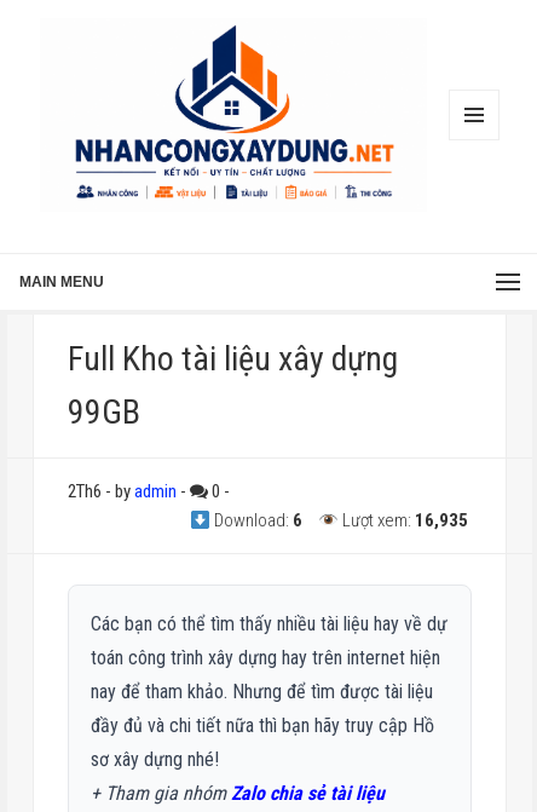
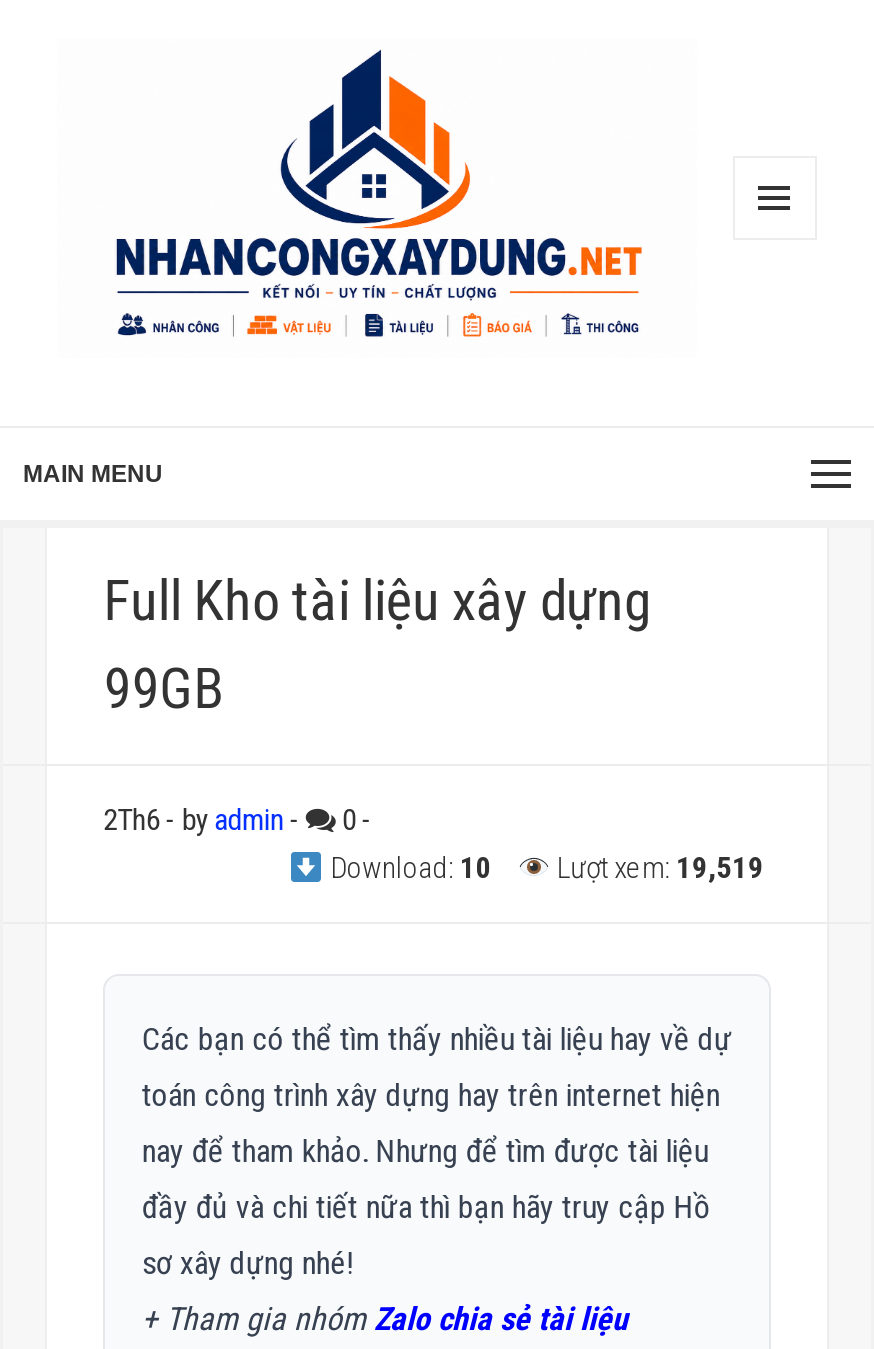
- Download: 6
+ Download: 10

- Lượt xem: 16,935
+ Lượt xem: 19,519
